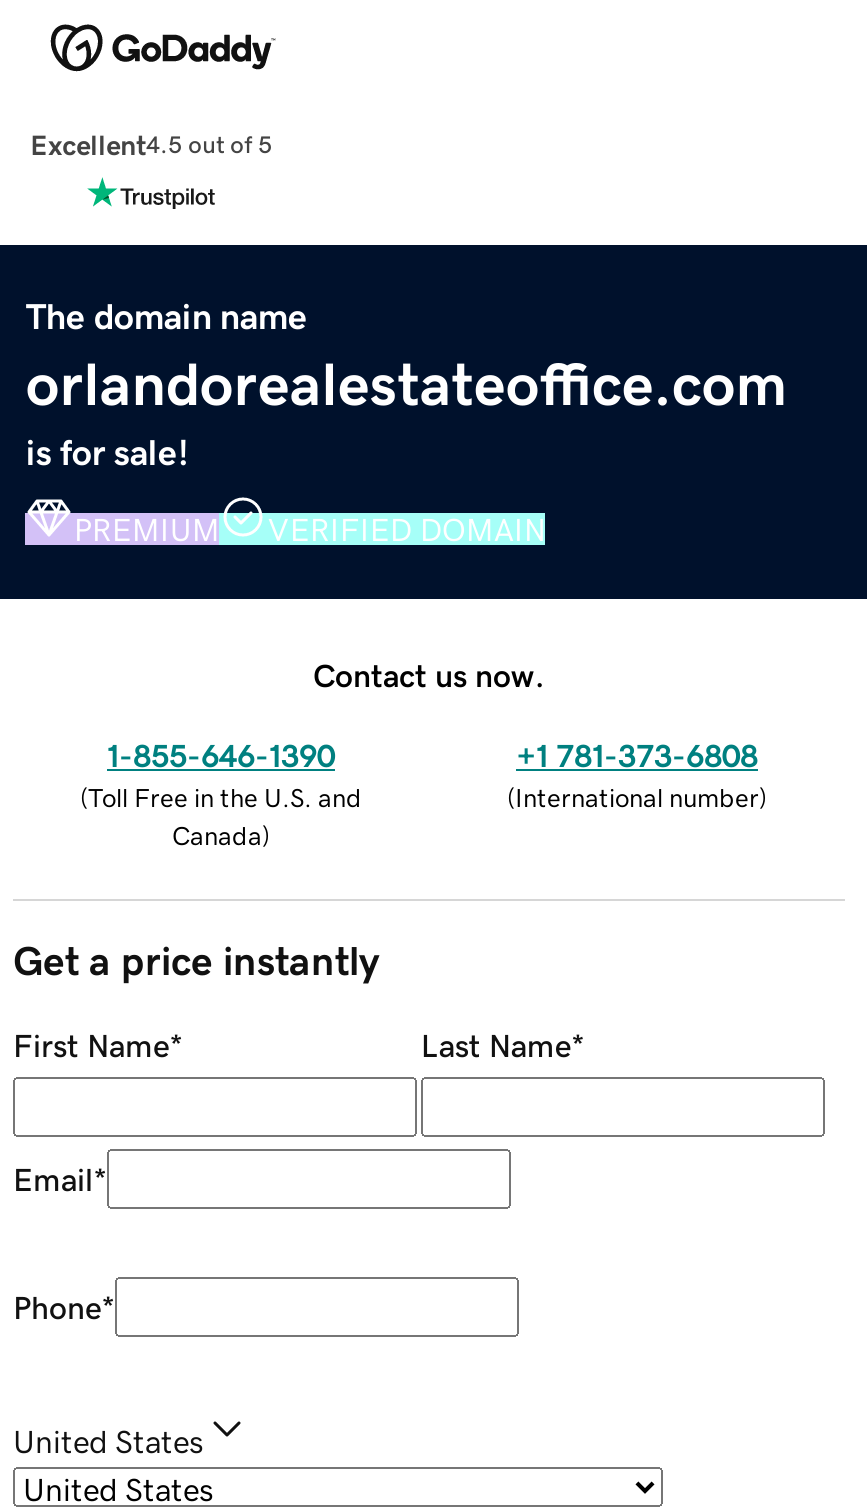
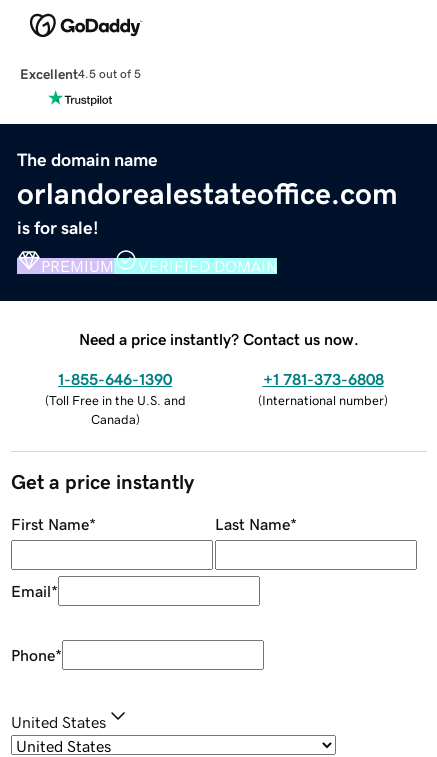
- Contact us now.
+ Need a price instantly? Contact us now.
